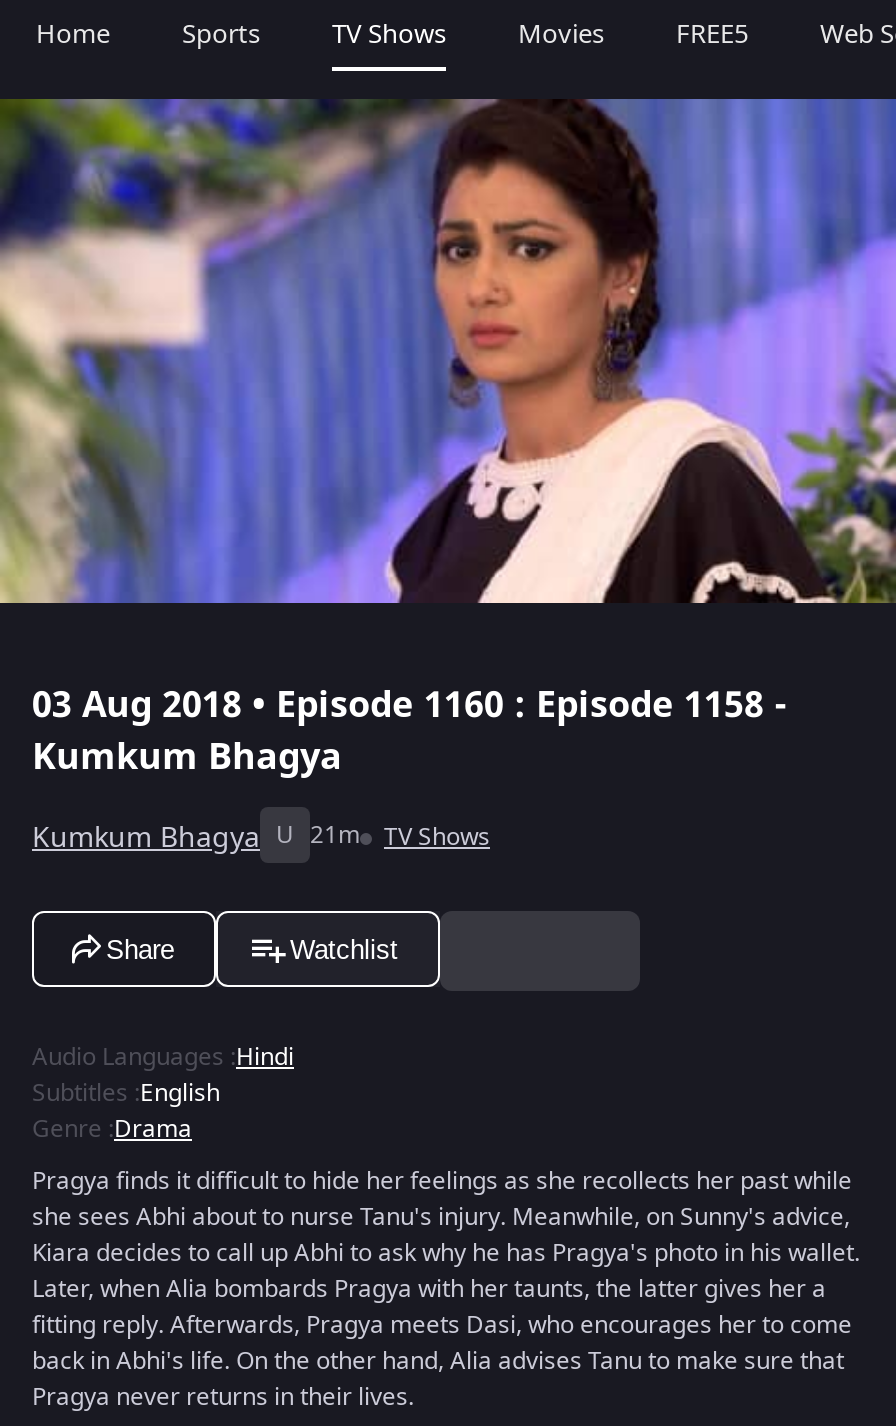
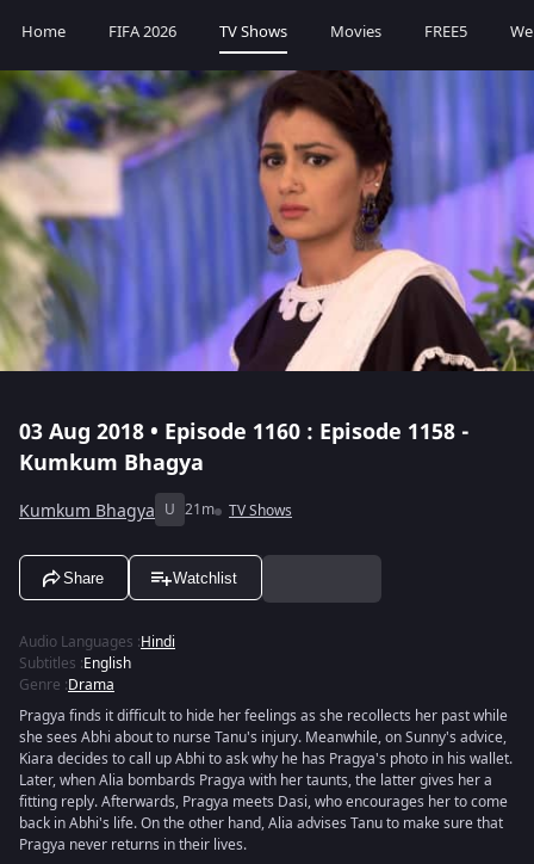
- Sports
+ FIFA 2026
